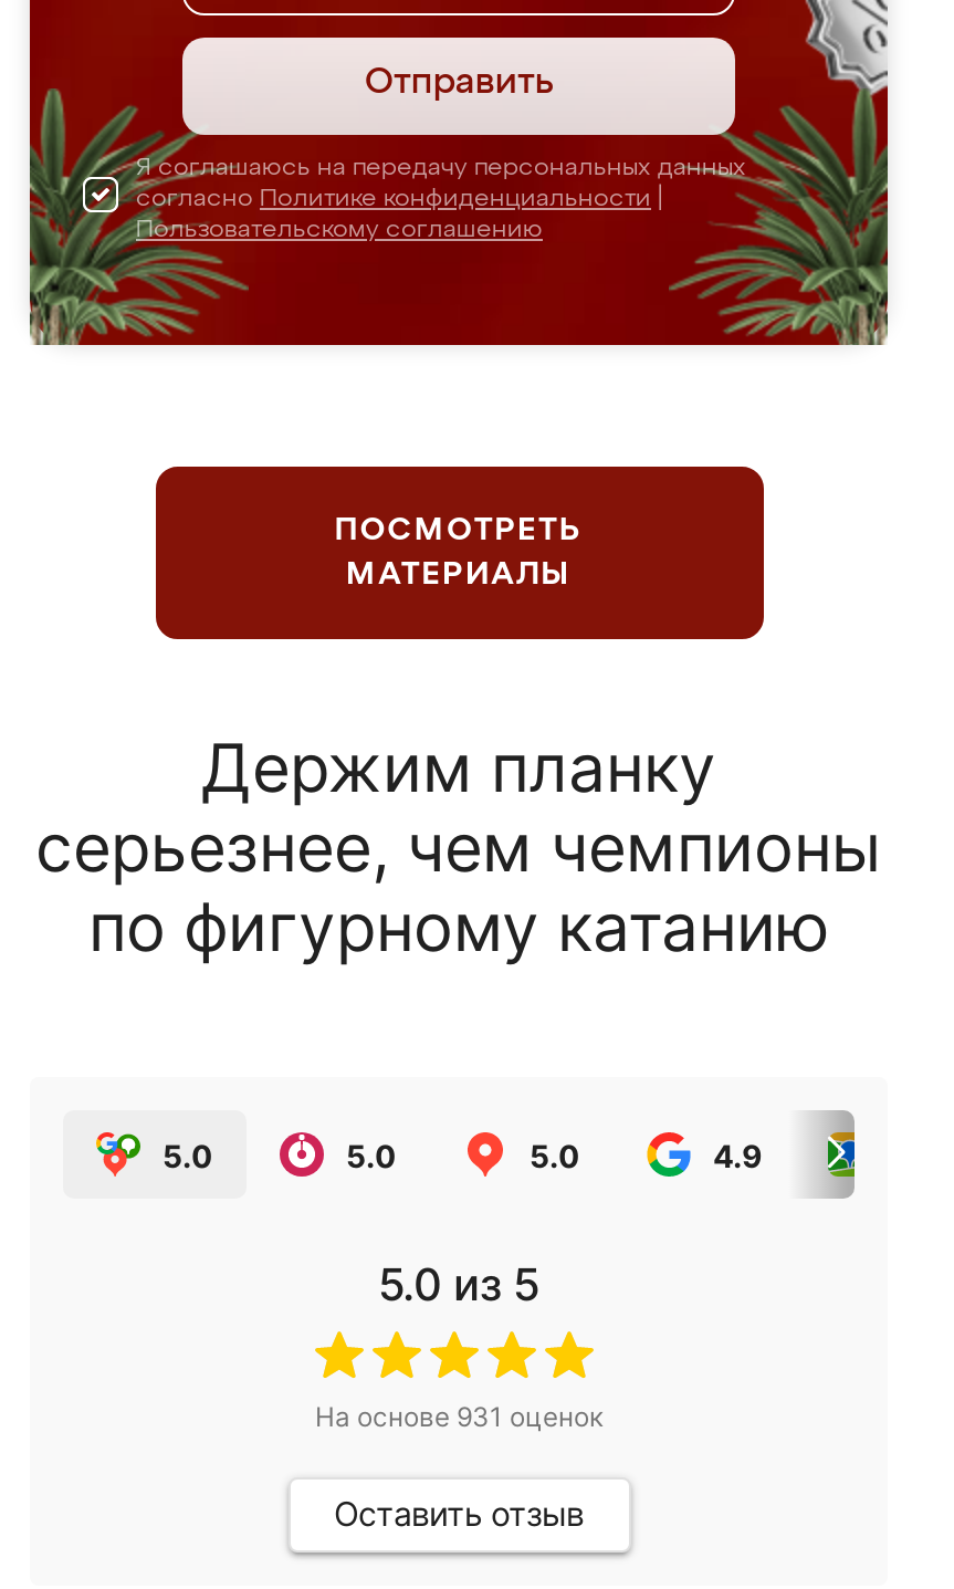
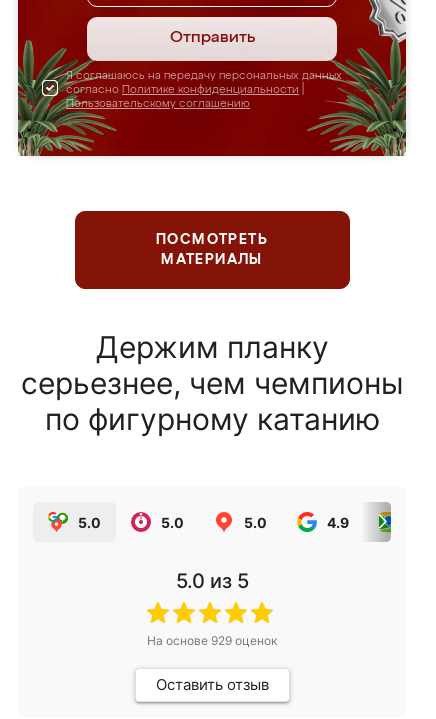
- На основе 931 оценок
+ На основе 929 оценок
